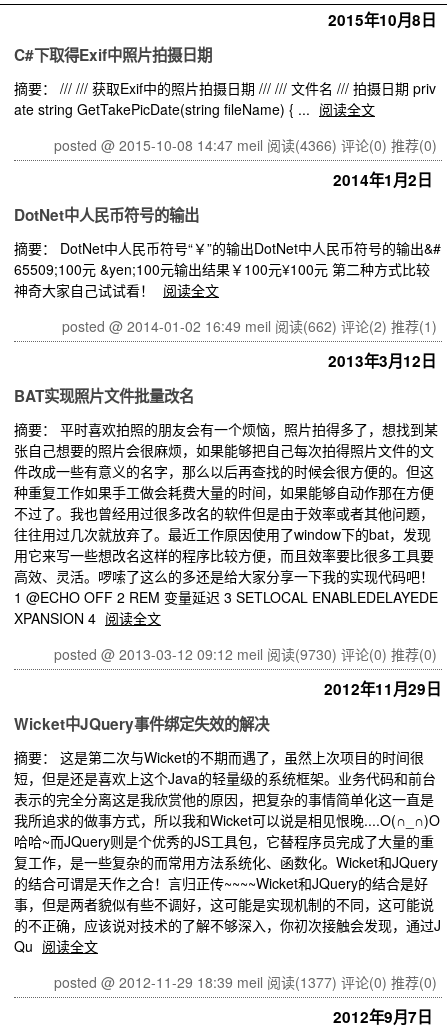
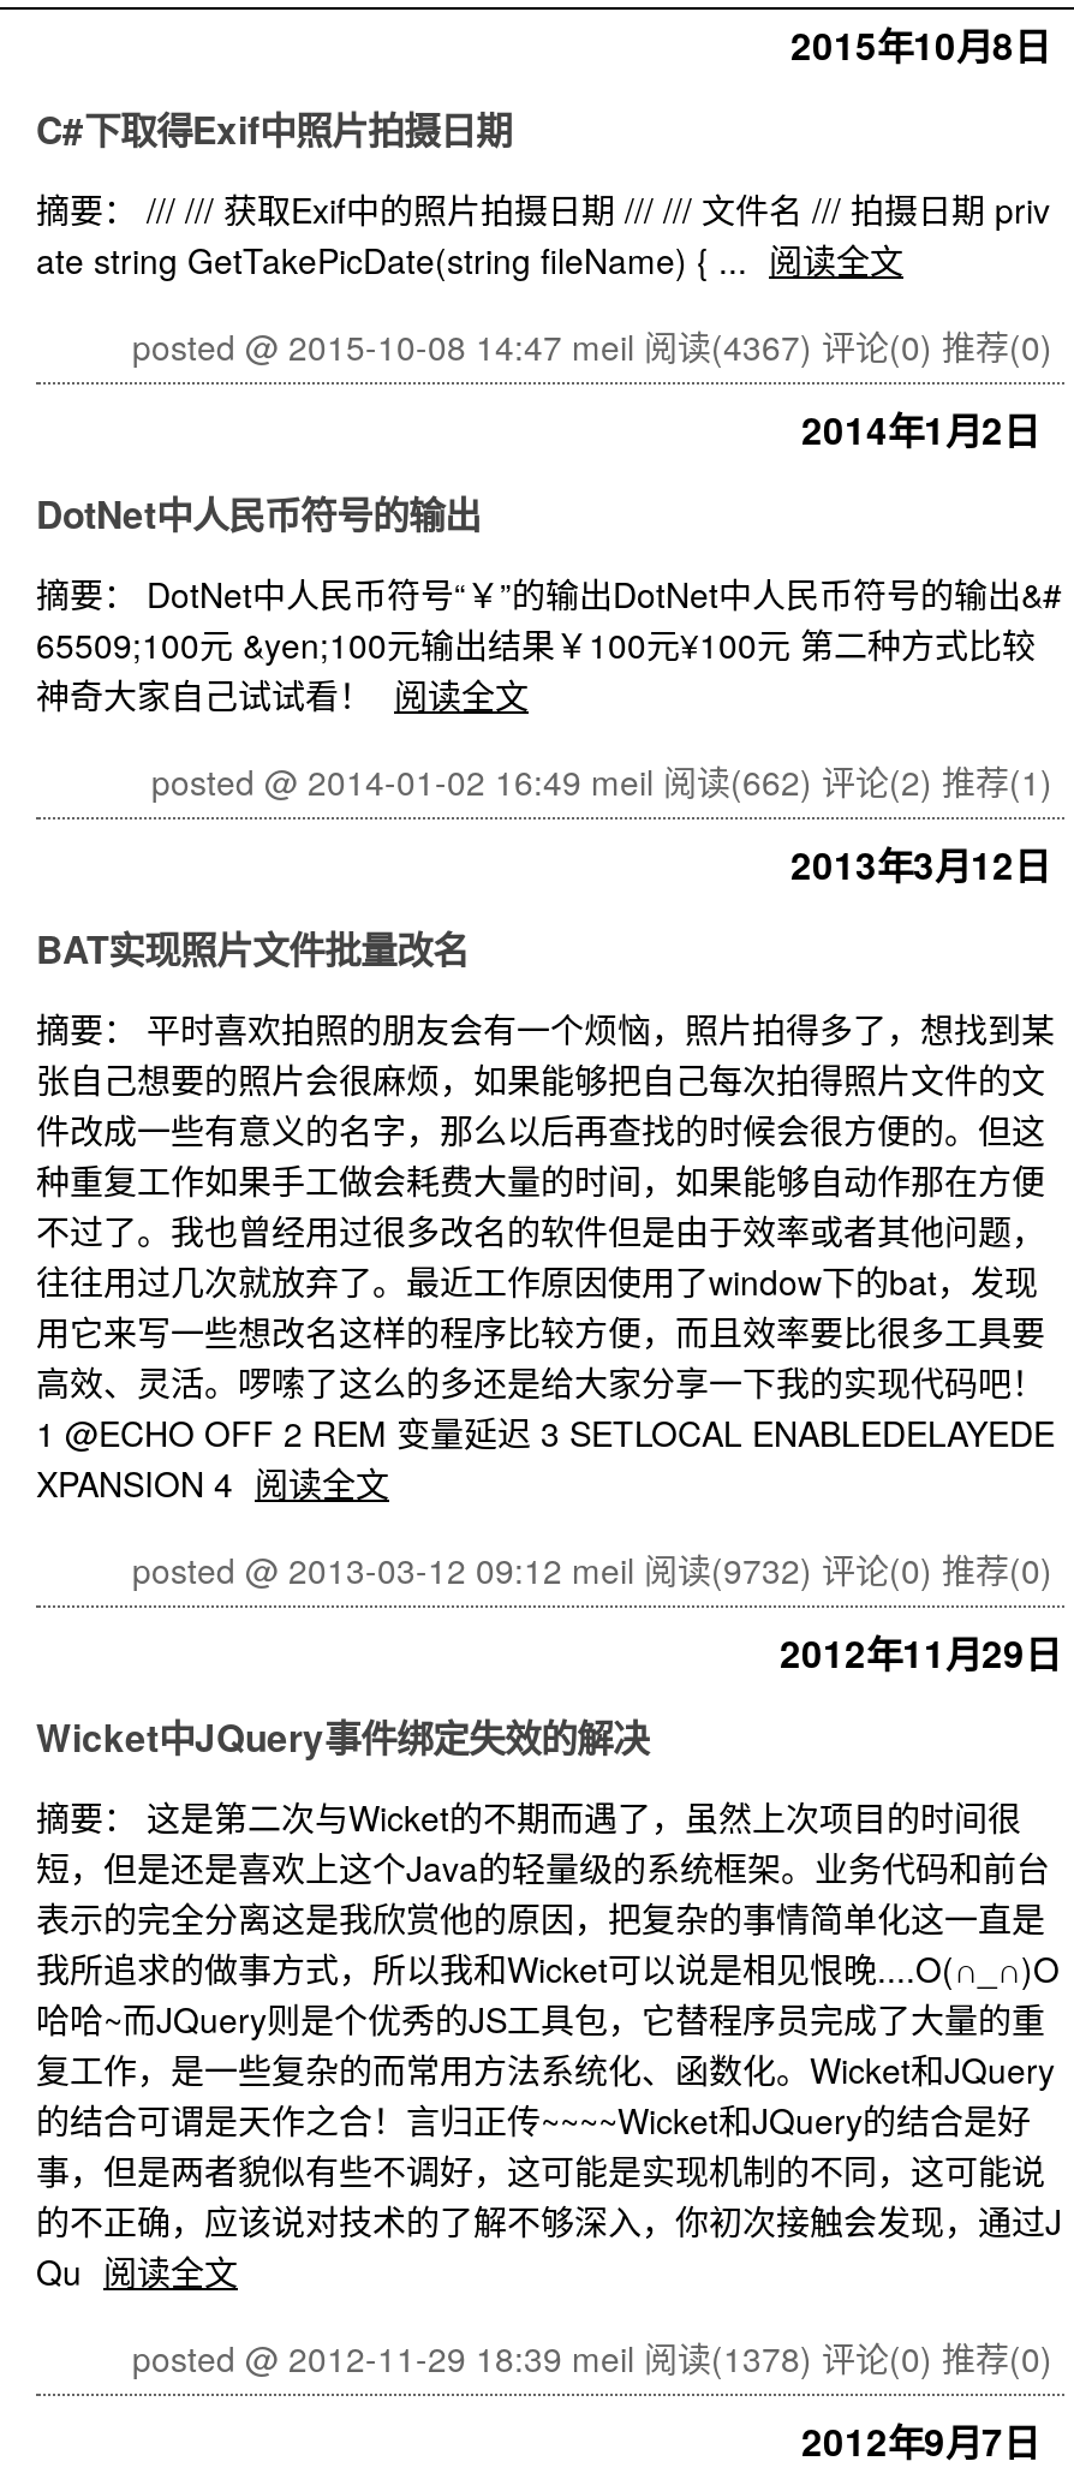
- posted @ 2015-10-08 14:47 meil阅读(4366) 评论(0) 推荐(0)
+ posted @ 2015-10-08 14:47 meil阅读(4367) 评论(0) 推荐(0)

- posted @ 2013-03-12 09:12 meil阅读(9730) 评论(0) 推荐(0)
+ posted @ 2013-03-12 09:12 meil阅读(9732) 评论(0) 推荐(0)

- posted @ 2012-11-29 18:39 meil阅读(1377) 评论(0) 推荐(0)
+ posted @ 2012-11-29 18:39 meil阅读(1378) 评论(0) 推荐(0)
